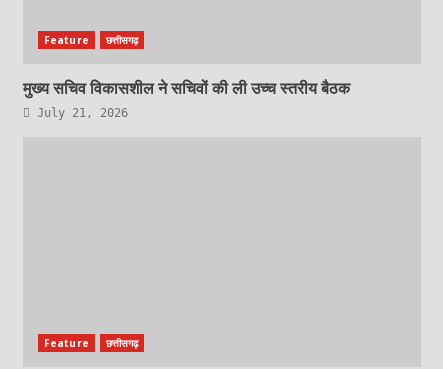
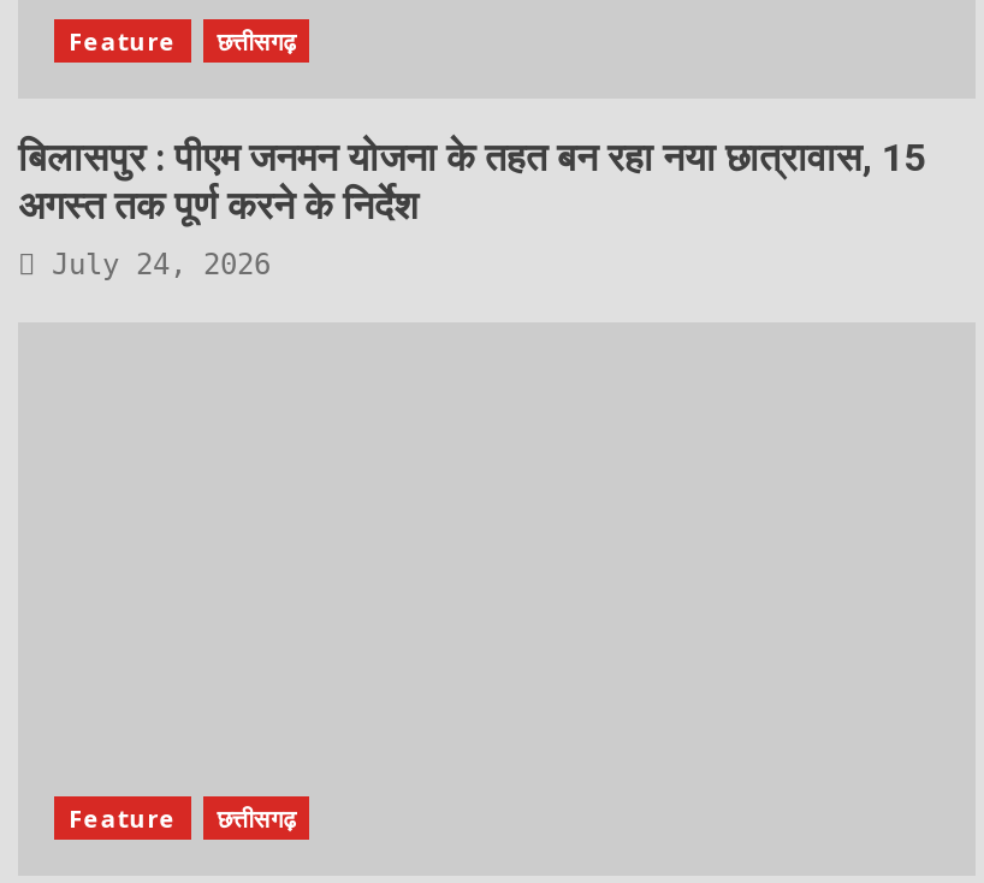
- मुख्य सचिव विकासशील ने सचिवों की ली उच्च स्तरीय बैठक
- July 21, 2026
+ बिलासपुर : पीएम जनमन योजना के तहत बन रहा नया छात्रावास, 15
+ अगस्त तक पूर्ण करने के निर्देश
+ July 24, 2026
